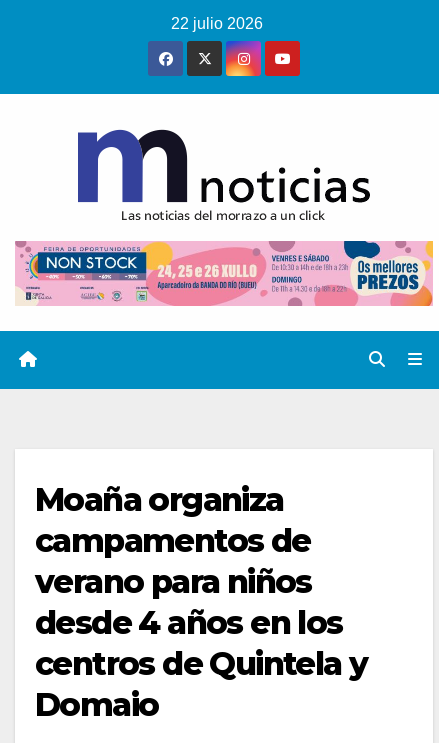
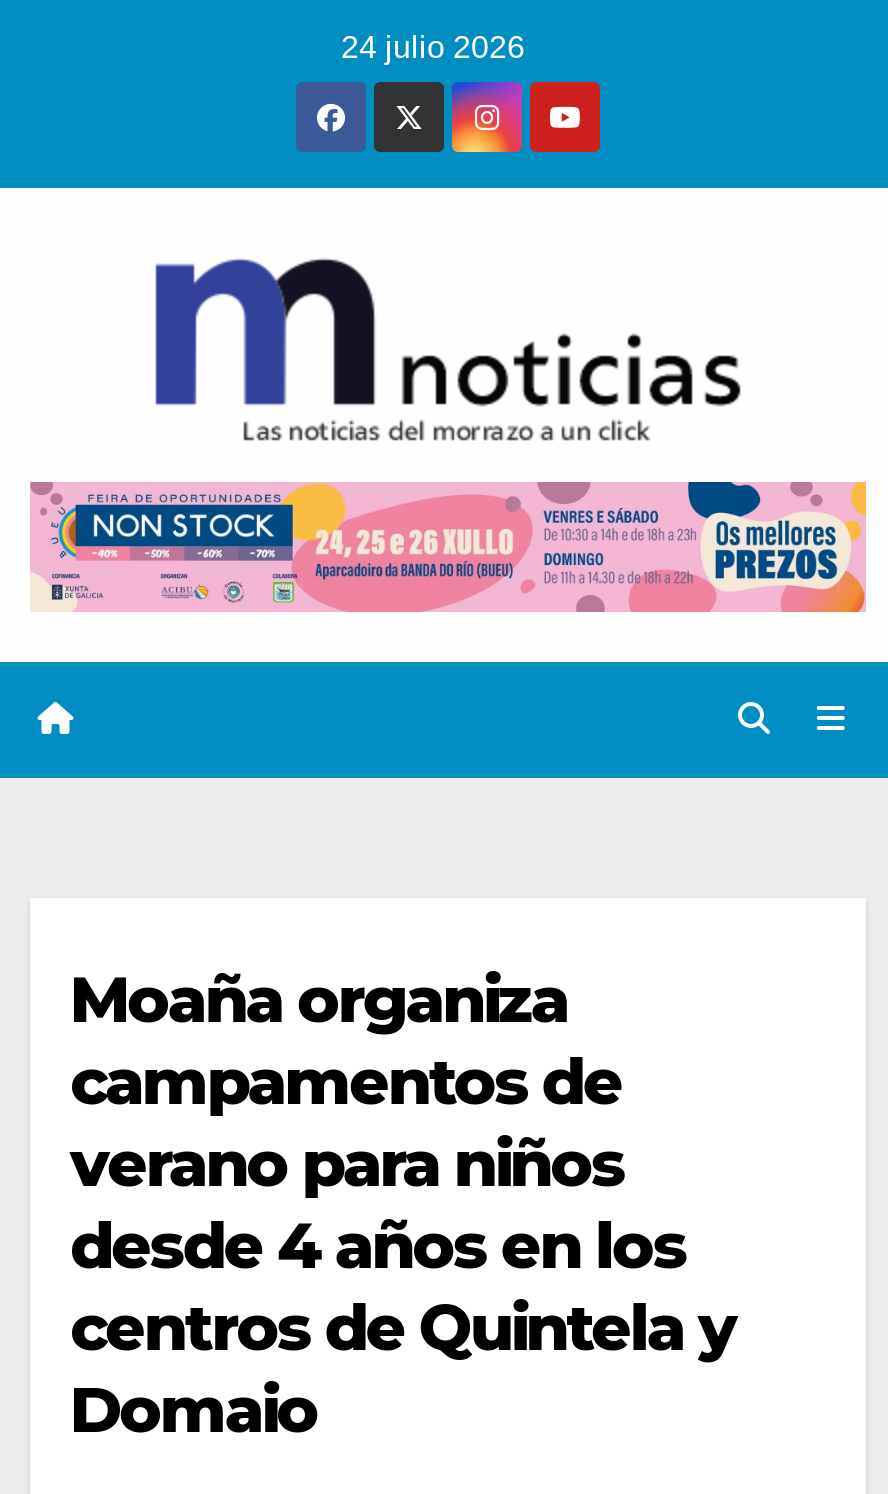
- 22 julio 2026
+ 24 julio 2026
